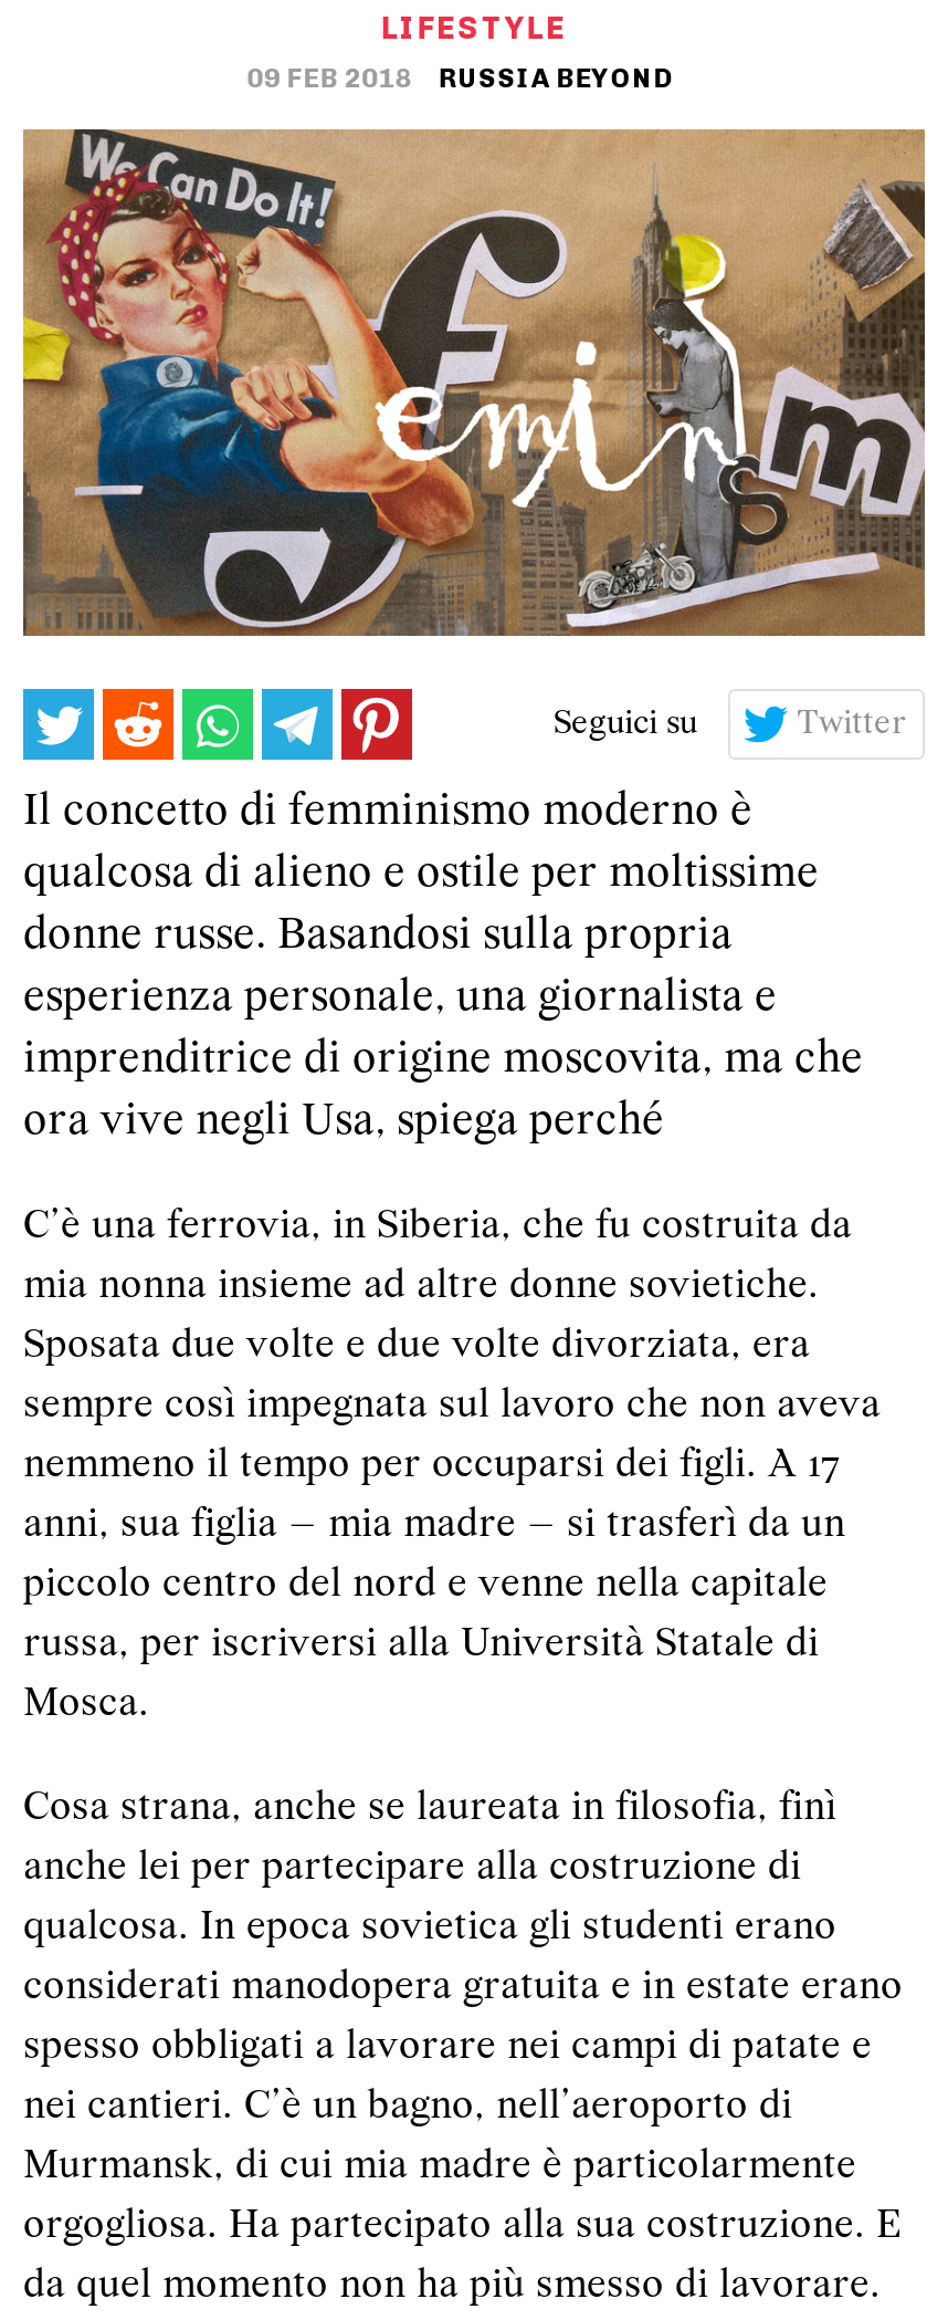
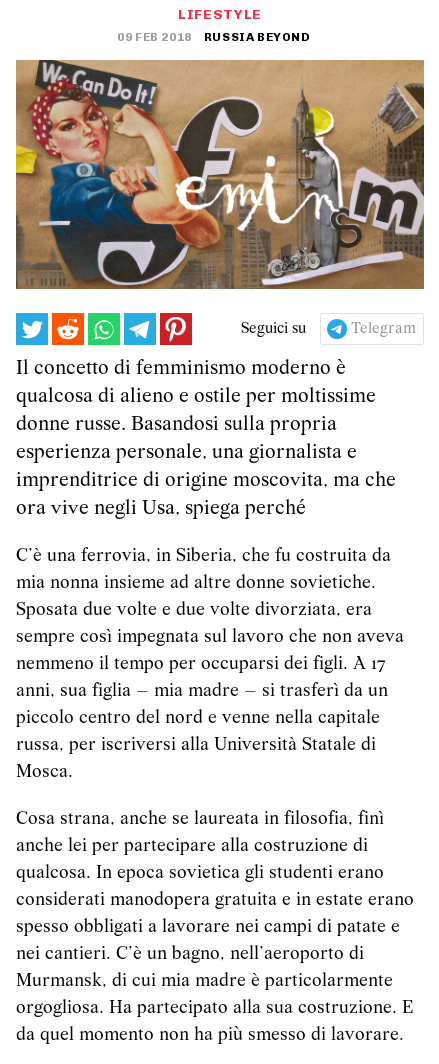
- Twitter
+ Telegram
